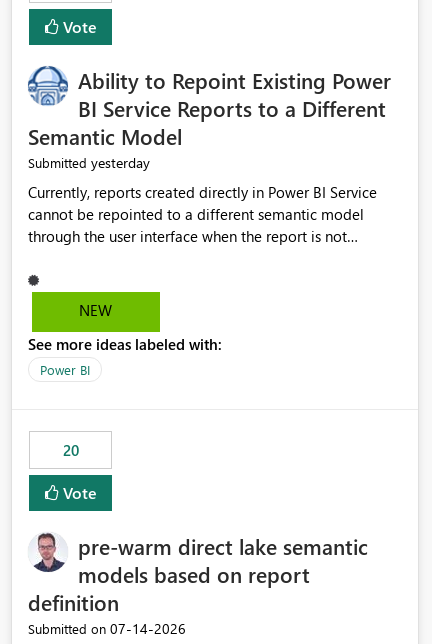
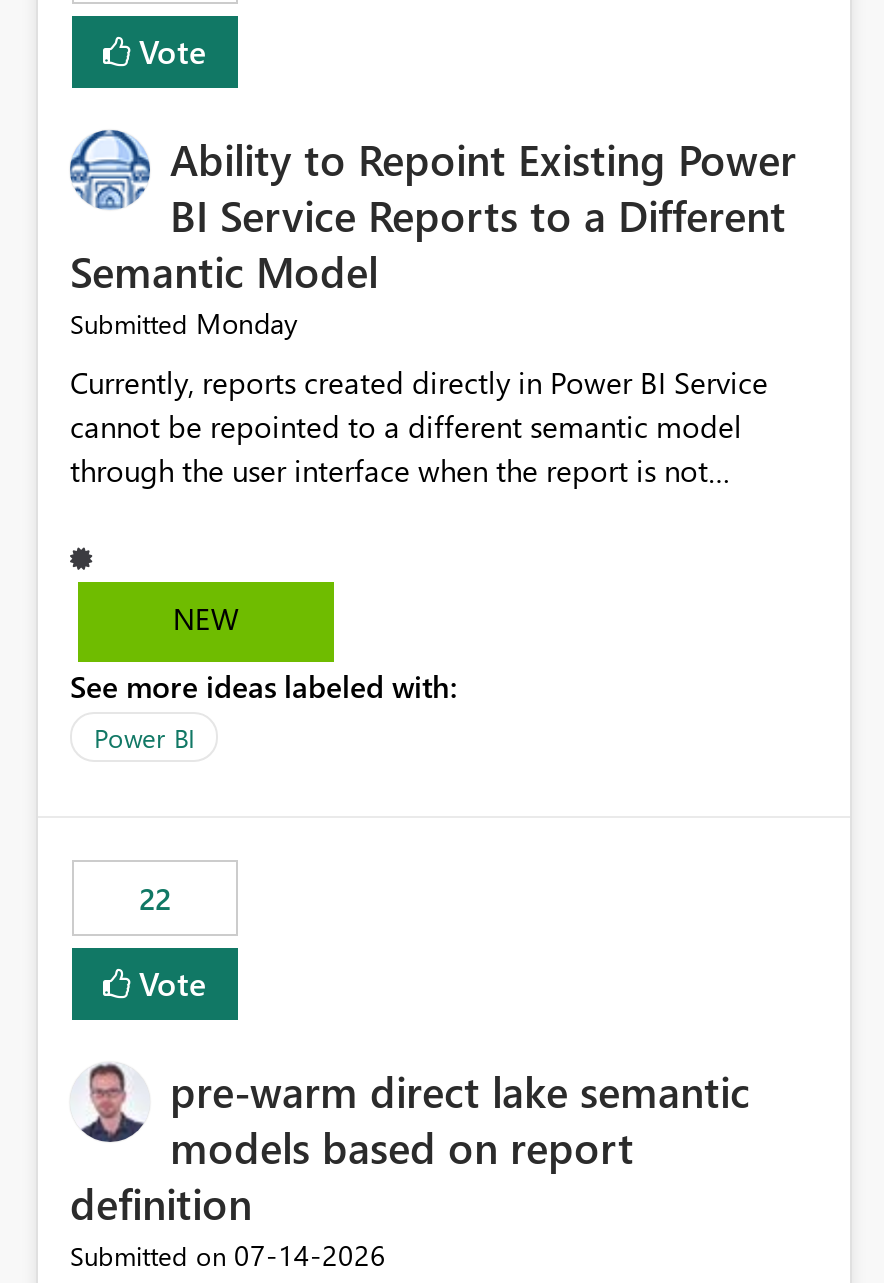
- Submitted yesterday
+ Submitted Monday

- 20
+ 22
